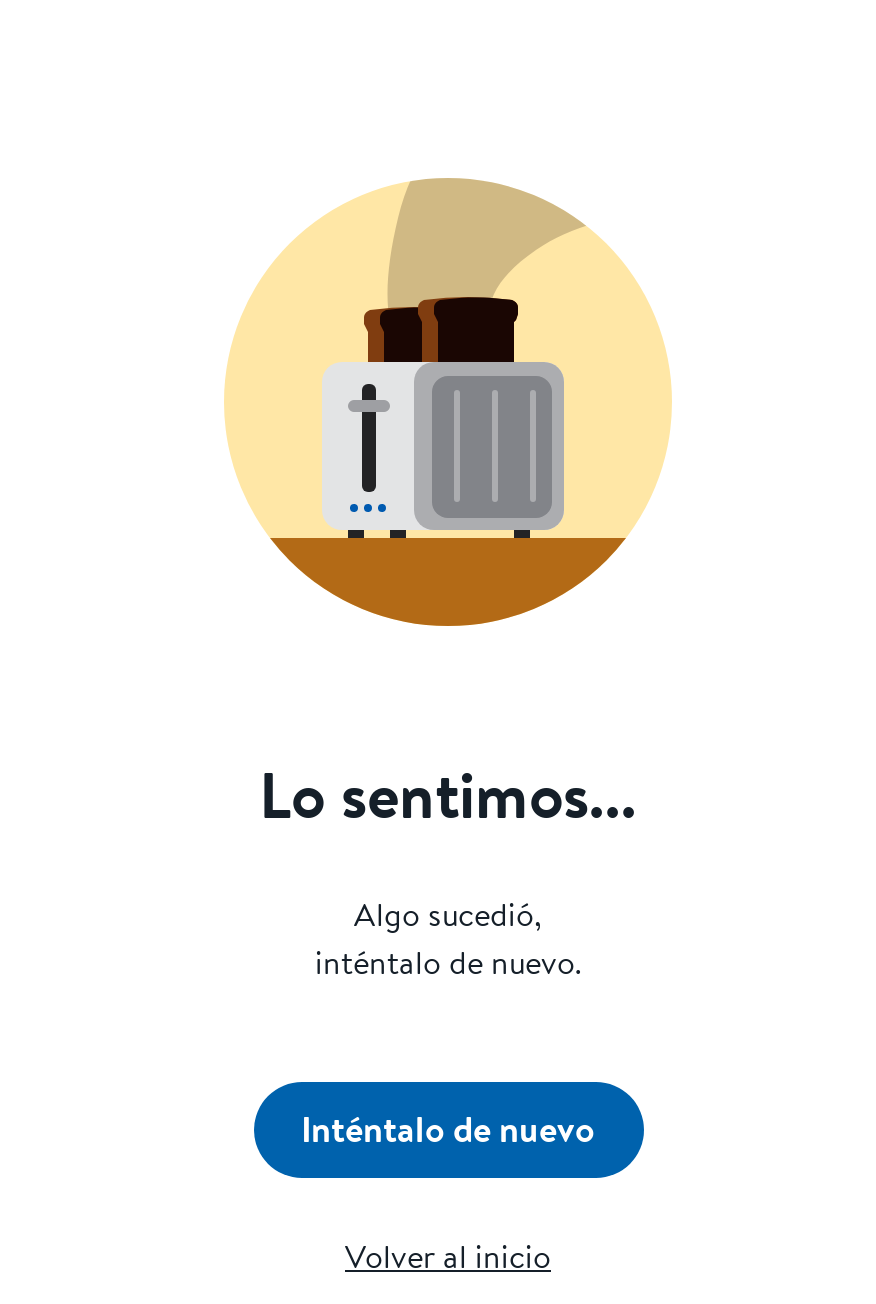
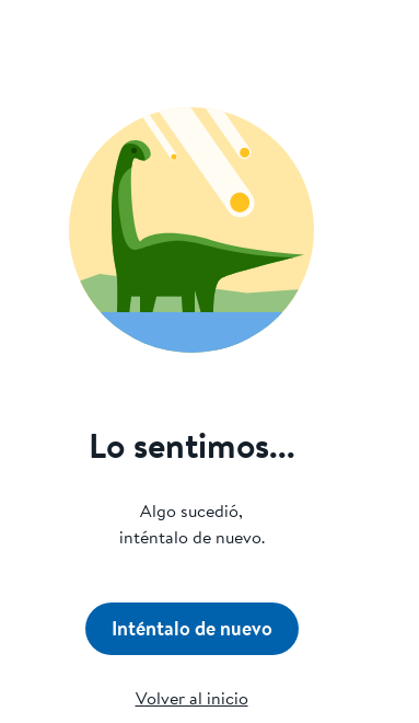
- [image]
+ [image]
